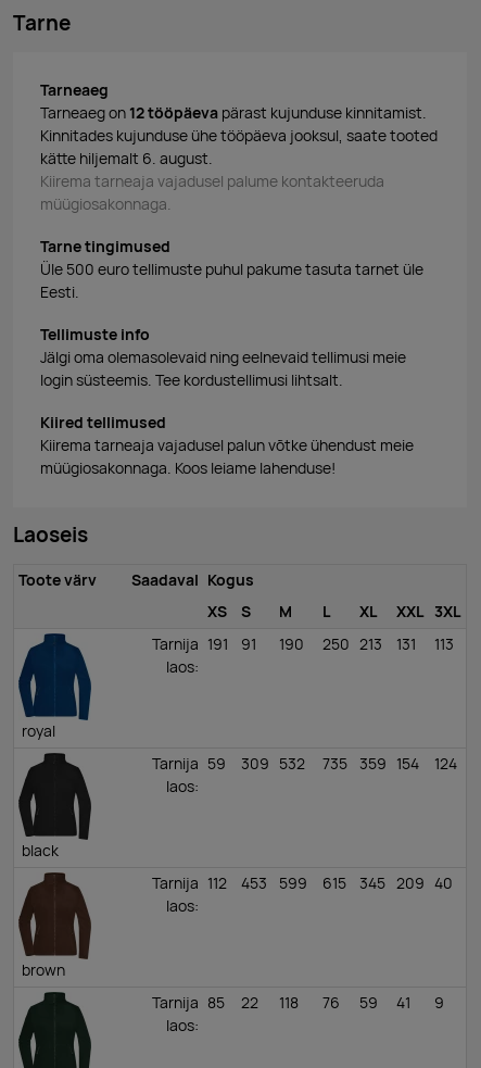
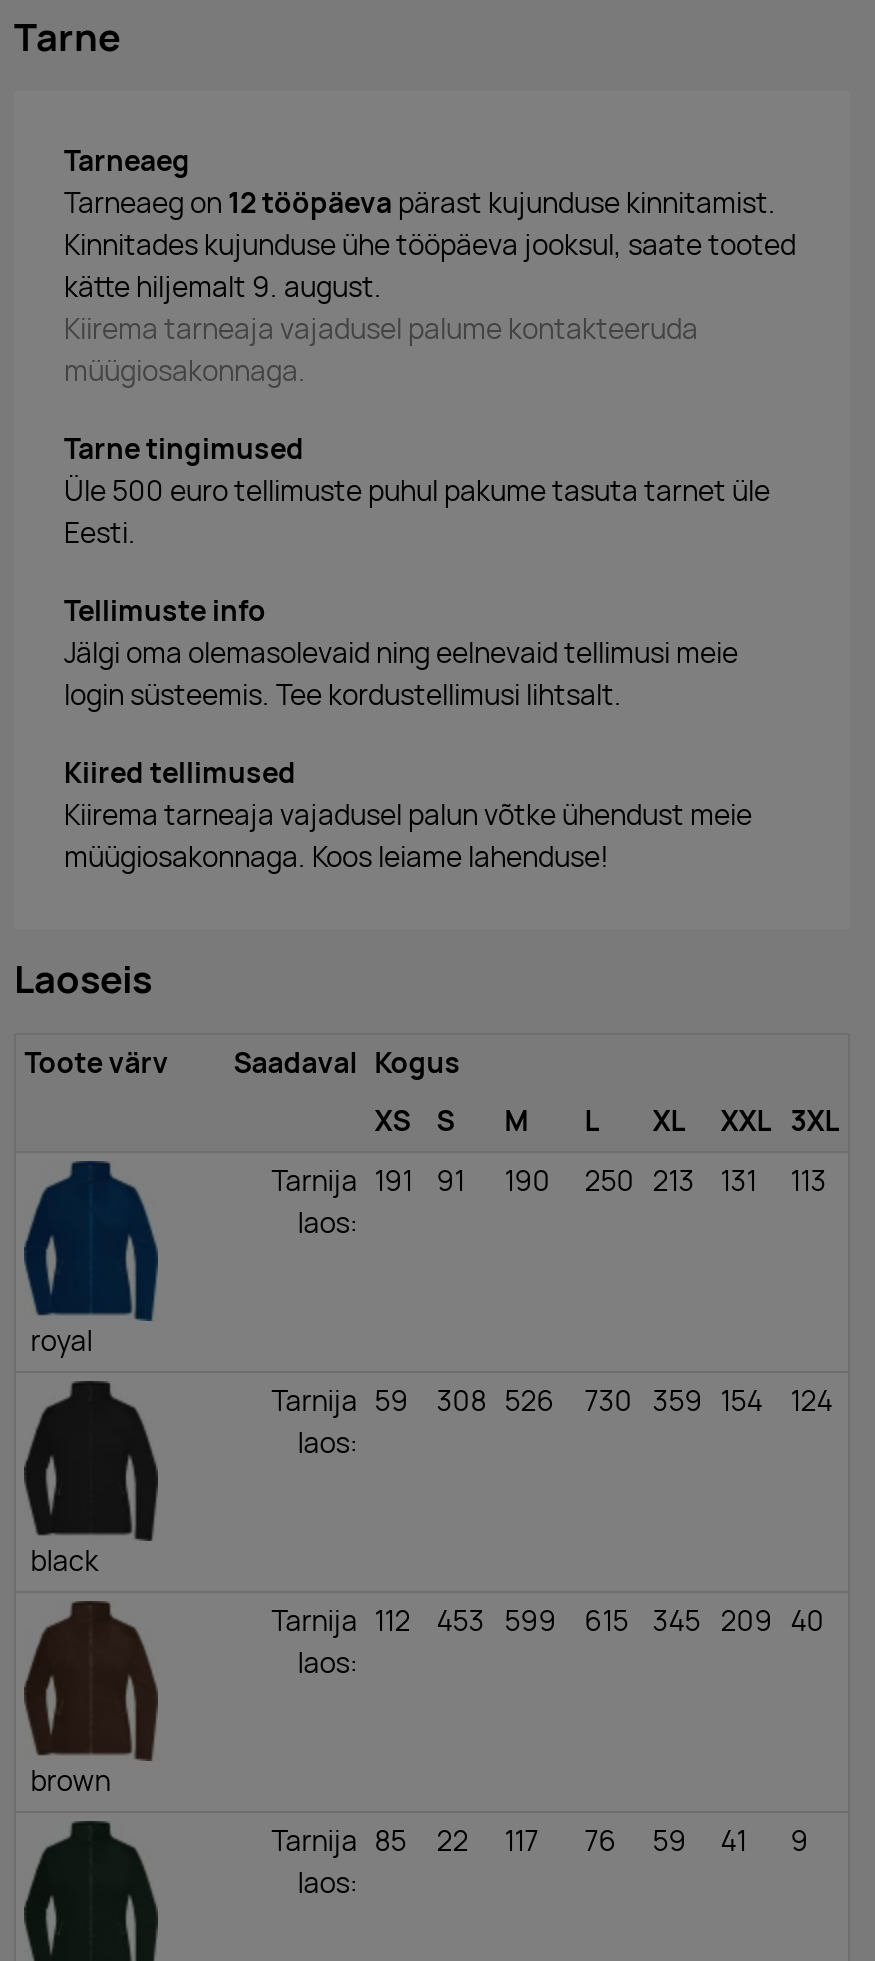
- kätte hiljemalt 6. august.
+ kätte hiljemalt 9. august.

- 309 532
- 735
- 359 154
+ 308 526
+ 730 359 154

- Tarnija 85 22 118 76 59 41 9
+ Tarnija 85 22 117 76 59 41 9
